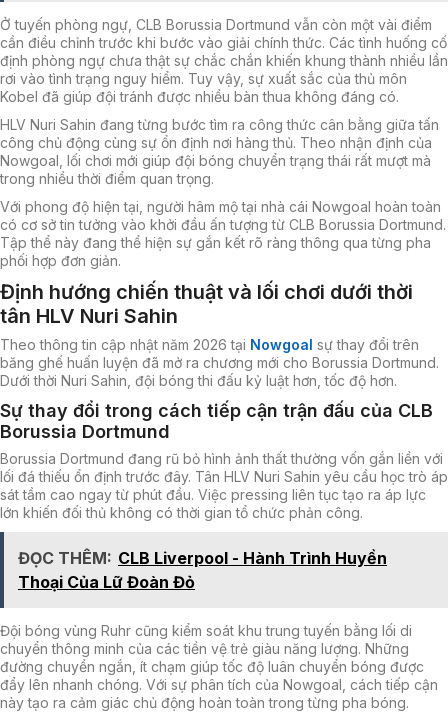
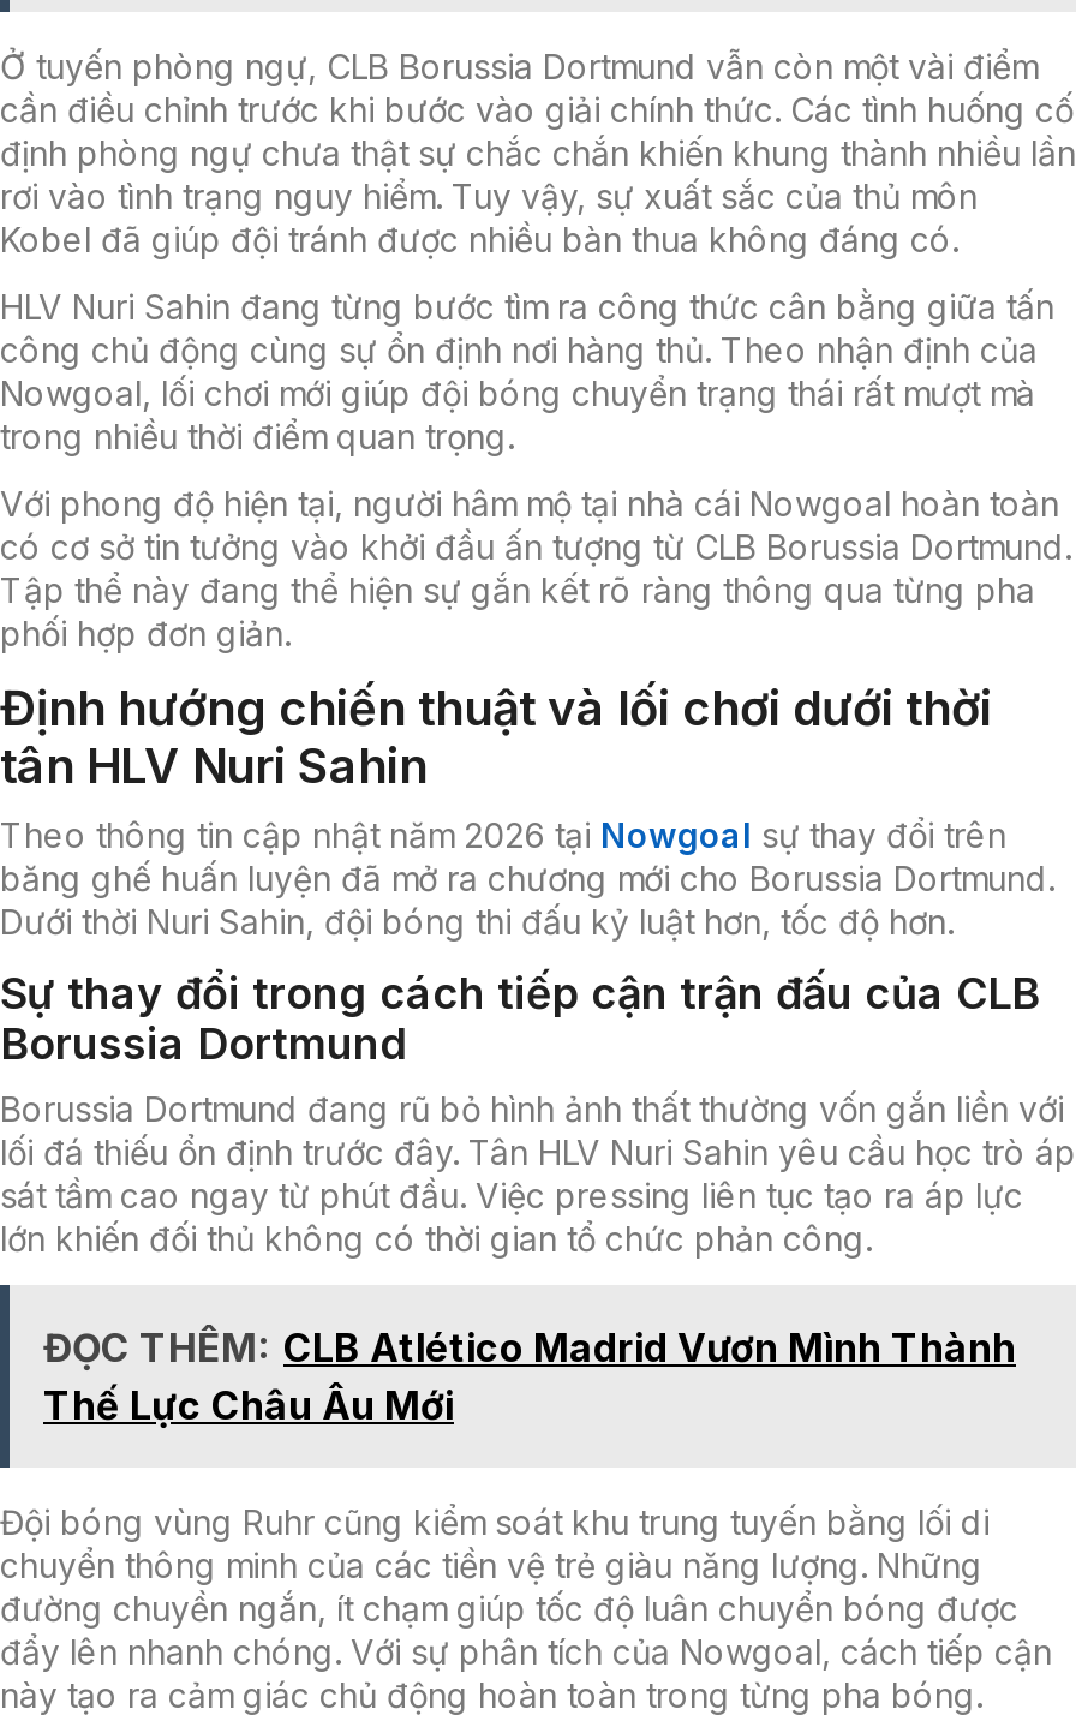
- ĐỌC THÊM: CLB Liverpool - Hành Trình Huyền
- Thoại Của Lữ Đoàn Đỏ
+ ĐỌC THÊM: CLB Atlético Madrid Vươn Mình Thành
+ Thế Lực Châu Âu Mới
